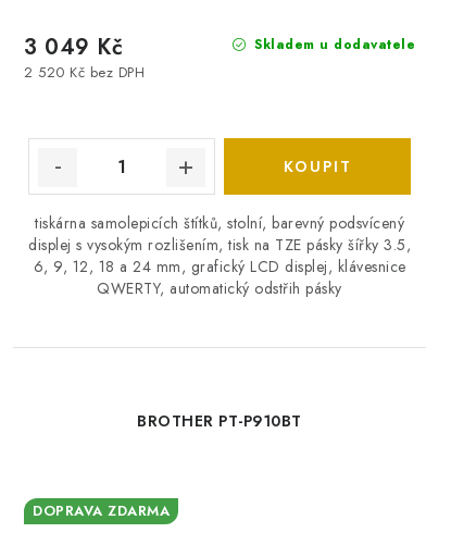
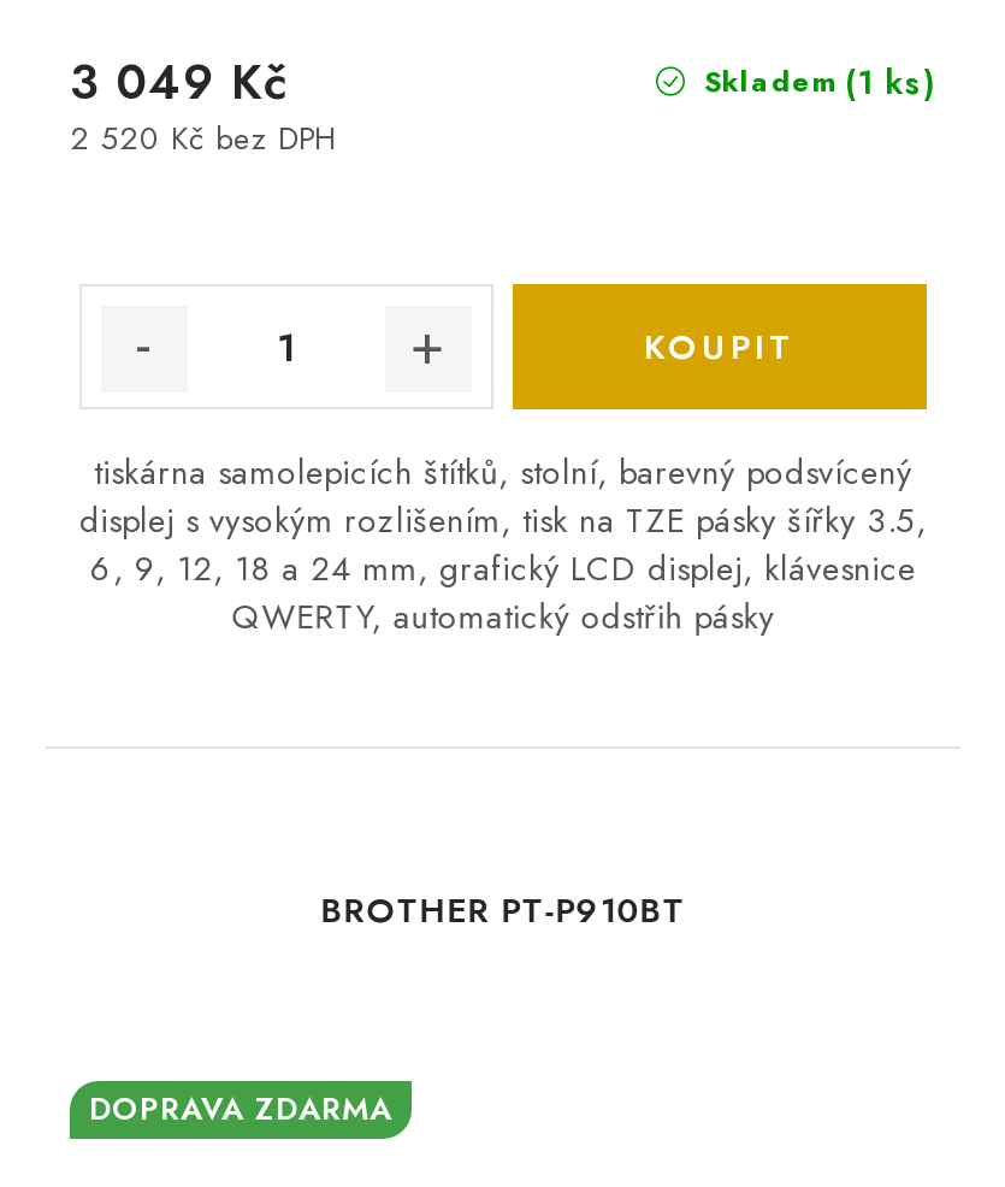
- Skladem u dodavatele
+ Skladem (1 ks)
